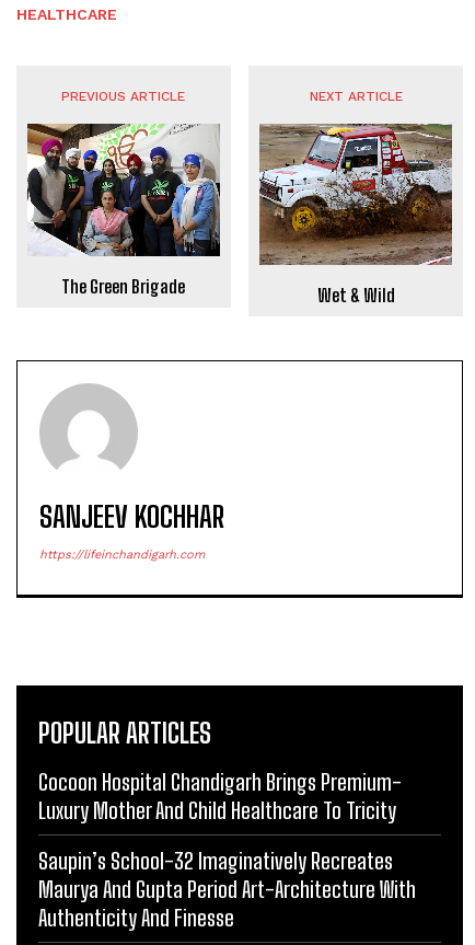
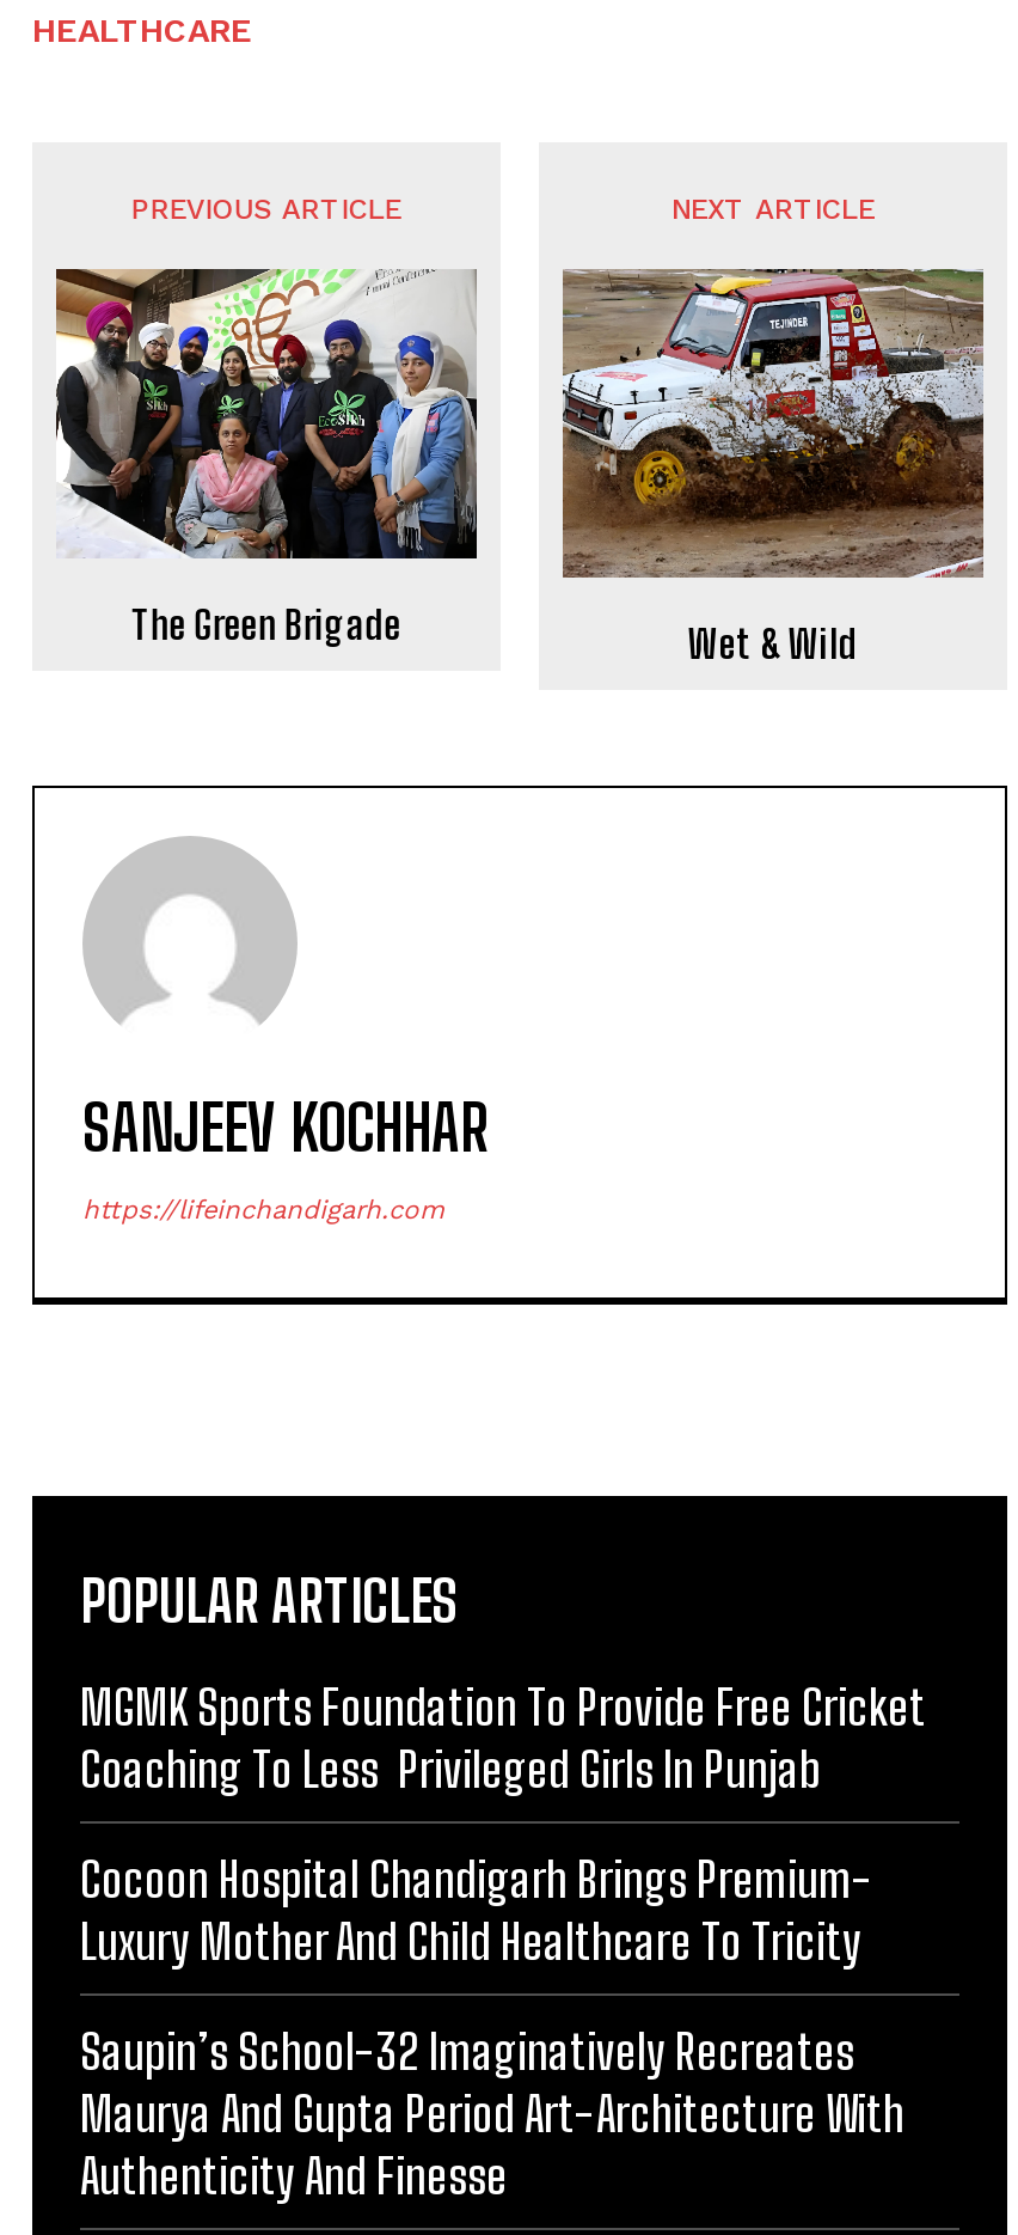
+ MGMK Sports Foundation To Provide Free Cricket
+ Coaching To Less Privileged Girls In Punjab
